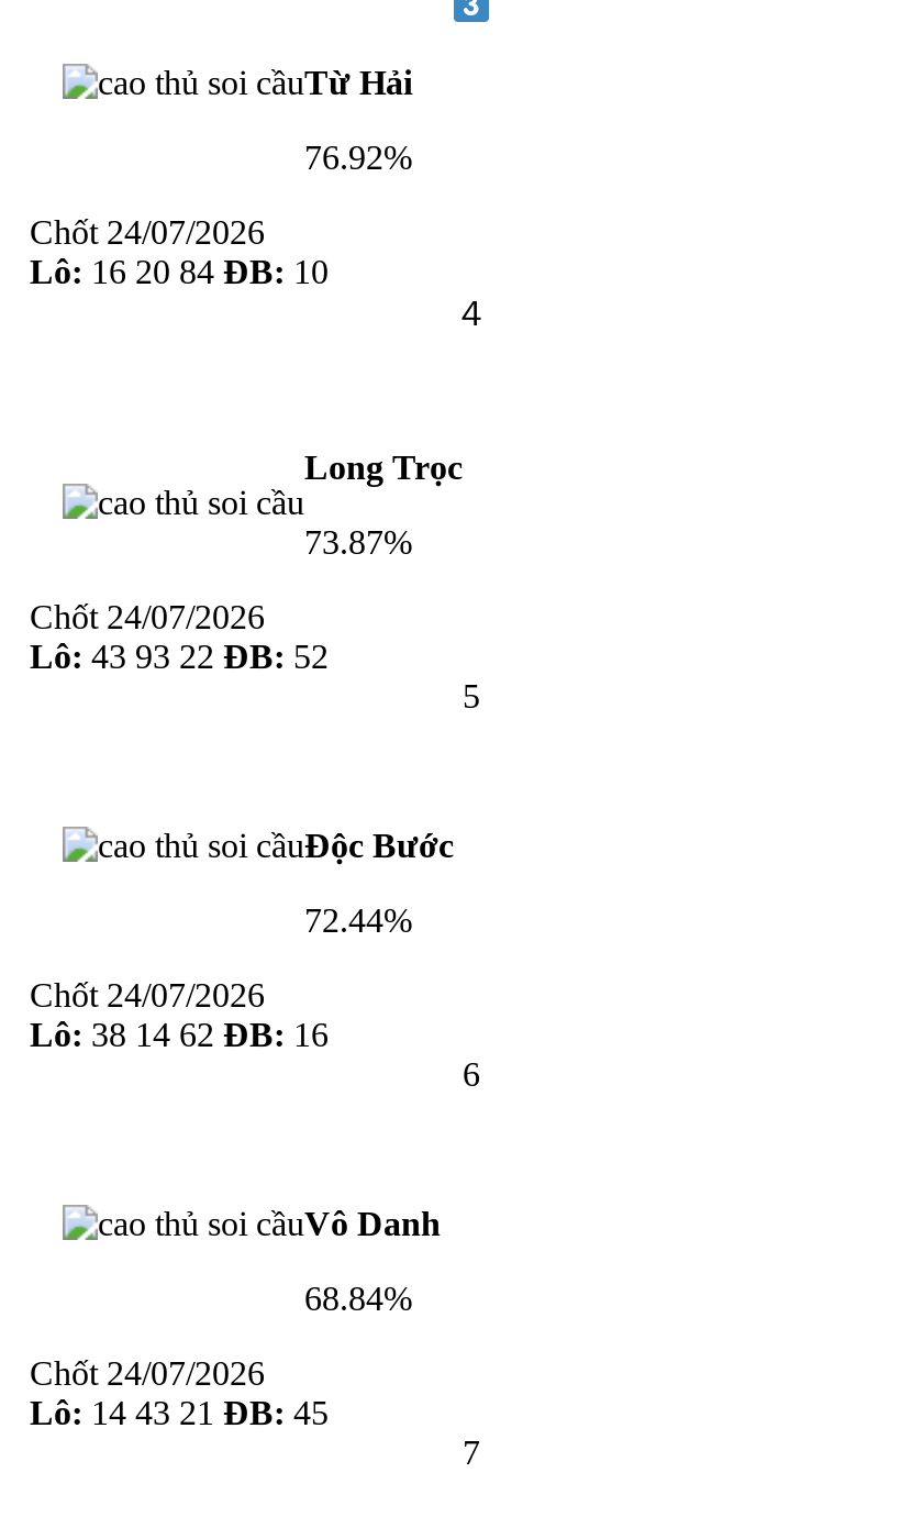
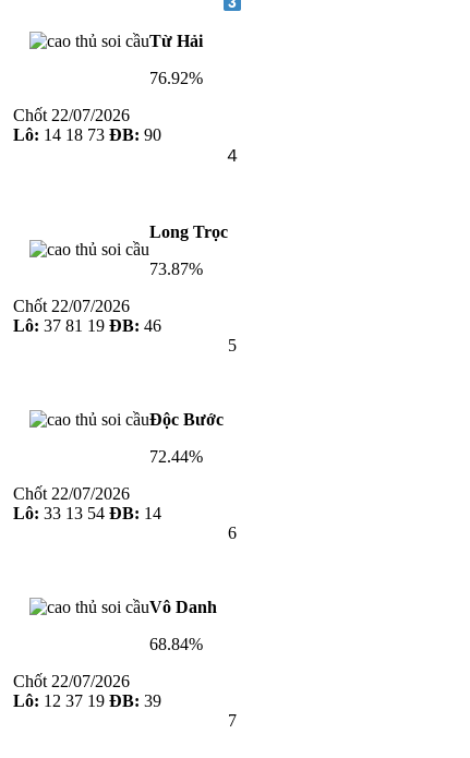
- Chốt 24/07/2026
+ Chốt 22/07/2026

- Lô: 16 20 84 ĐB: 10
+ Lô: 14 18 73 ĐB: 90

- Chốt 24/07/2026
+ Chốt 22/07/2026

- Lô: 43 93 22 ĐB: 52
+ Lô: 37 81 19 ĐB: 46

- Chốt 24/07/2026
+ Chốt 22/07/2026

- Lô: 38 14 62 ĐB: 16
+ Lô: 33 13 54 ĐB: 14

- Chốt 24/07/2026
+ Chốt 22/07/2026

- Lô: 14 43 21 ĐB: 45
+ Lô: 12 37 19 ĐB: 39
